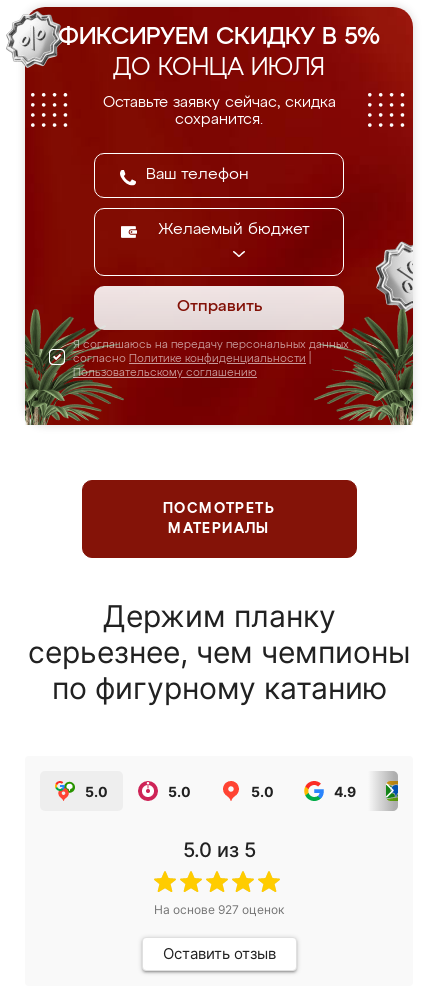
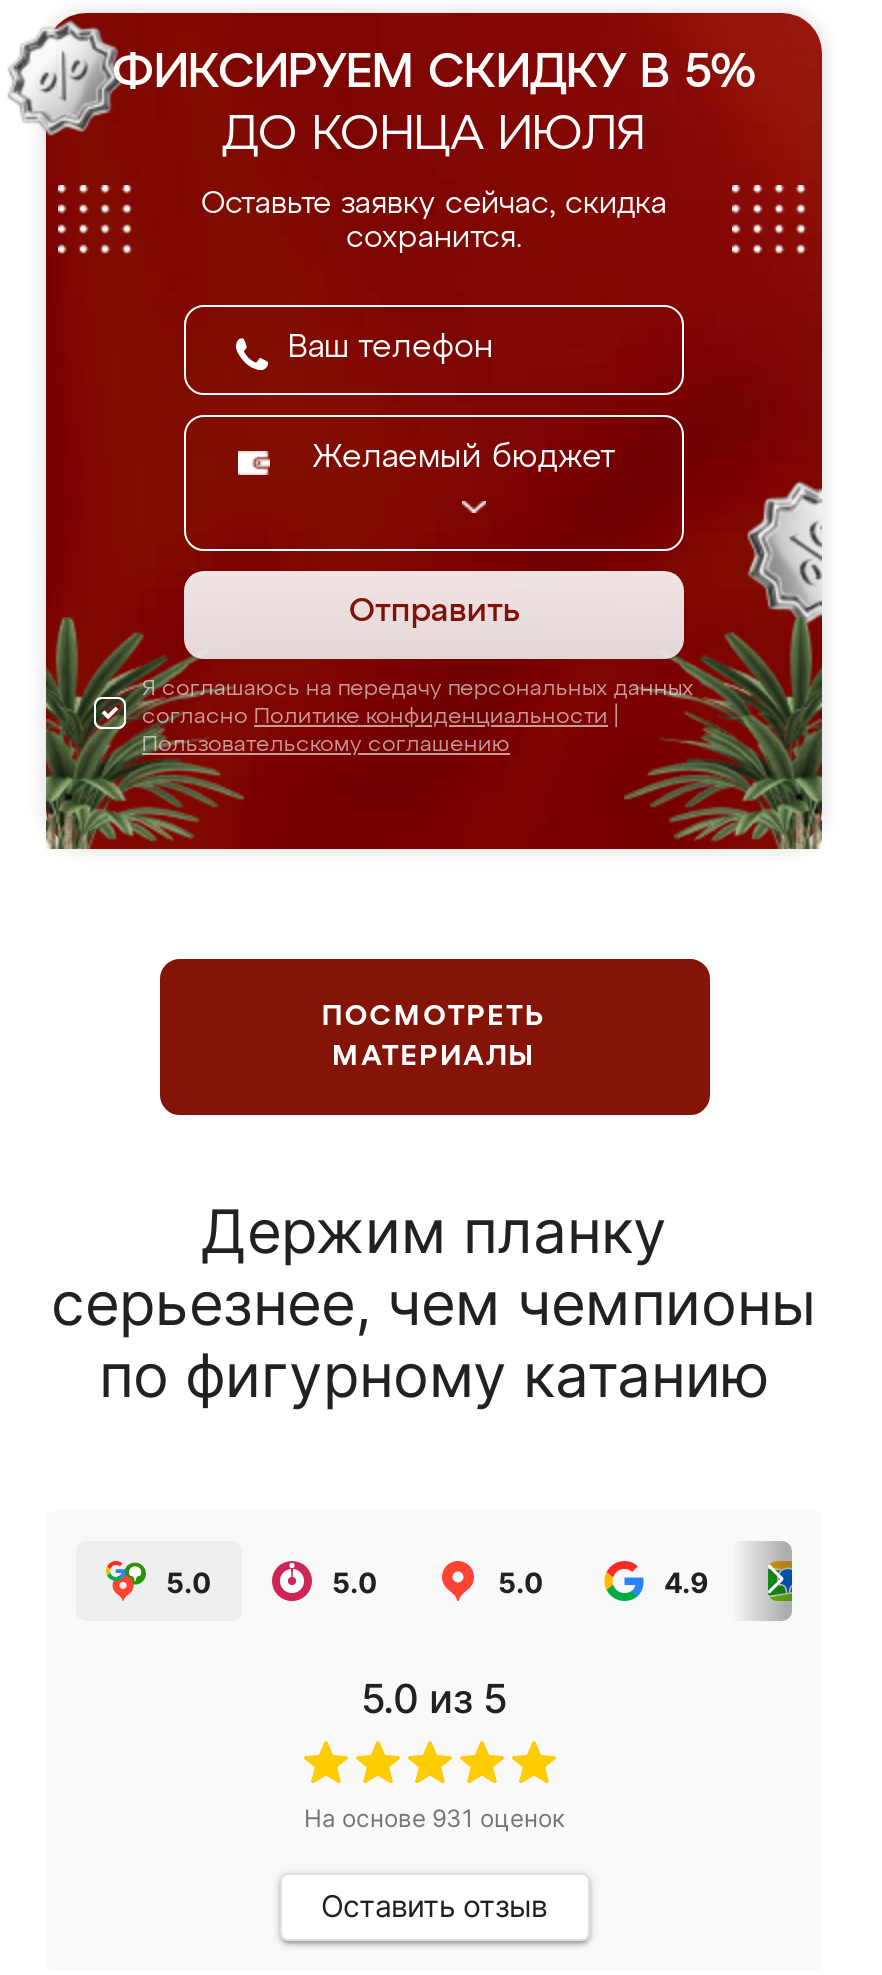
- На основе 927 оценок
+ На основе 931 оценок
